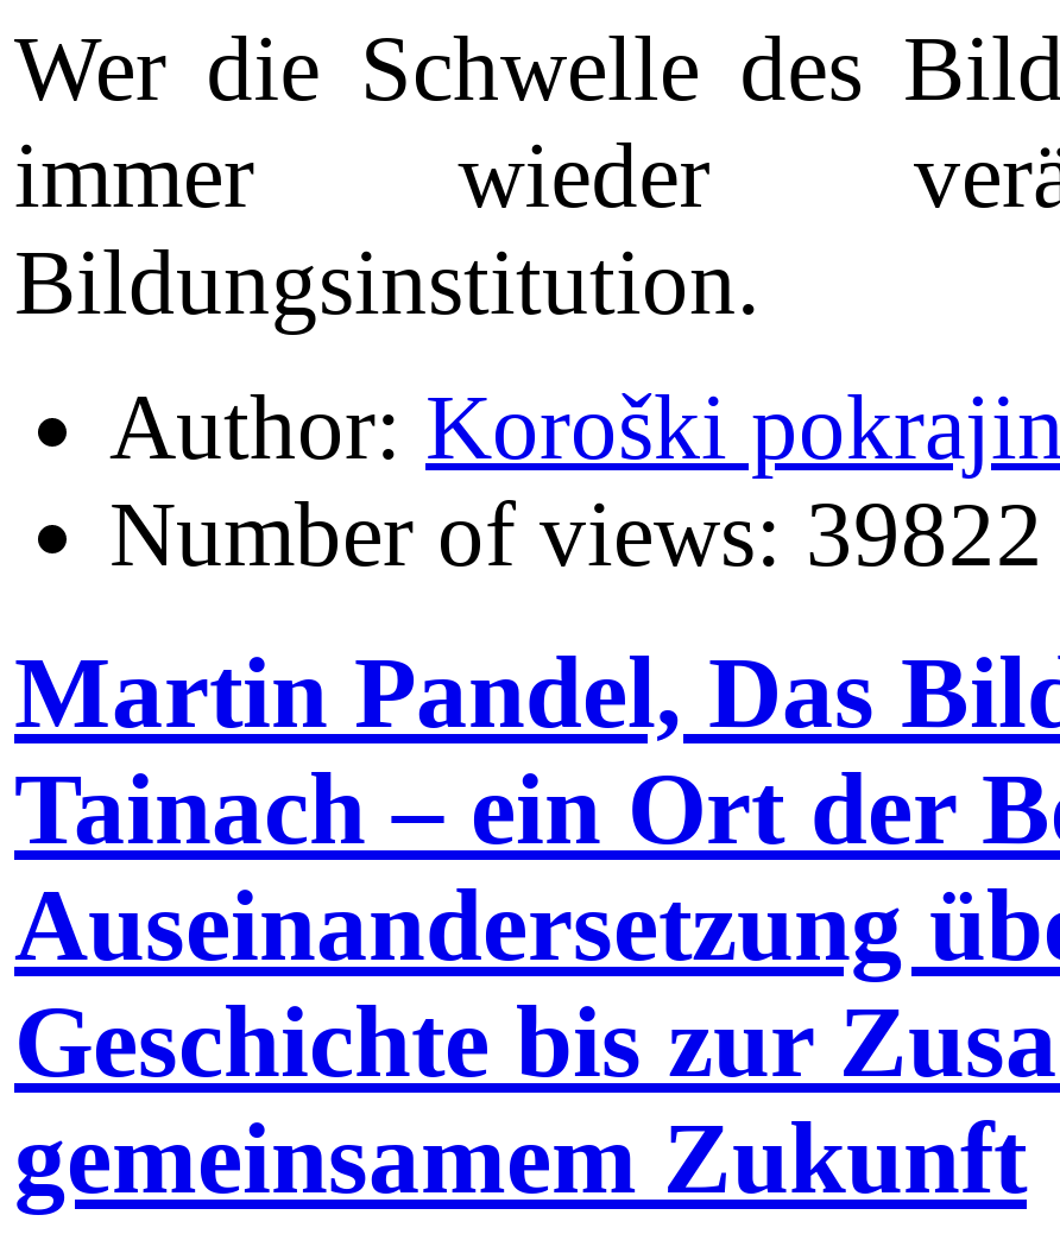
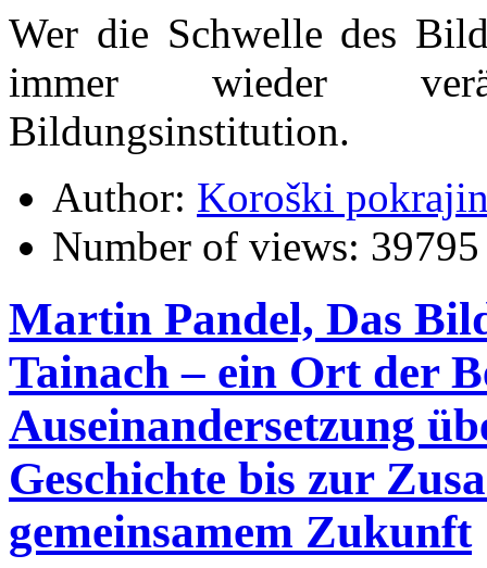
- Number of views: 39822
+ Number of views: 39795
